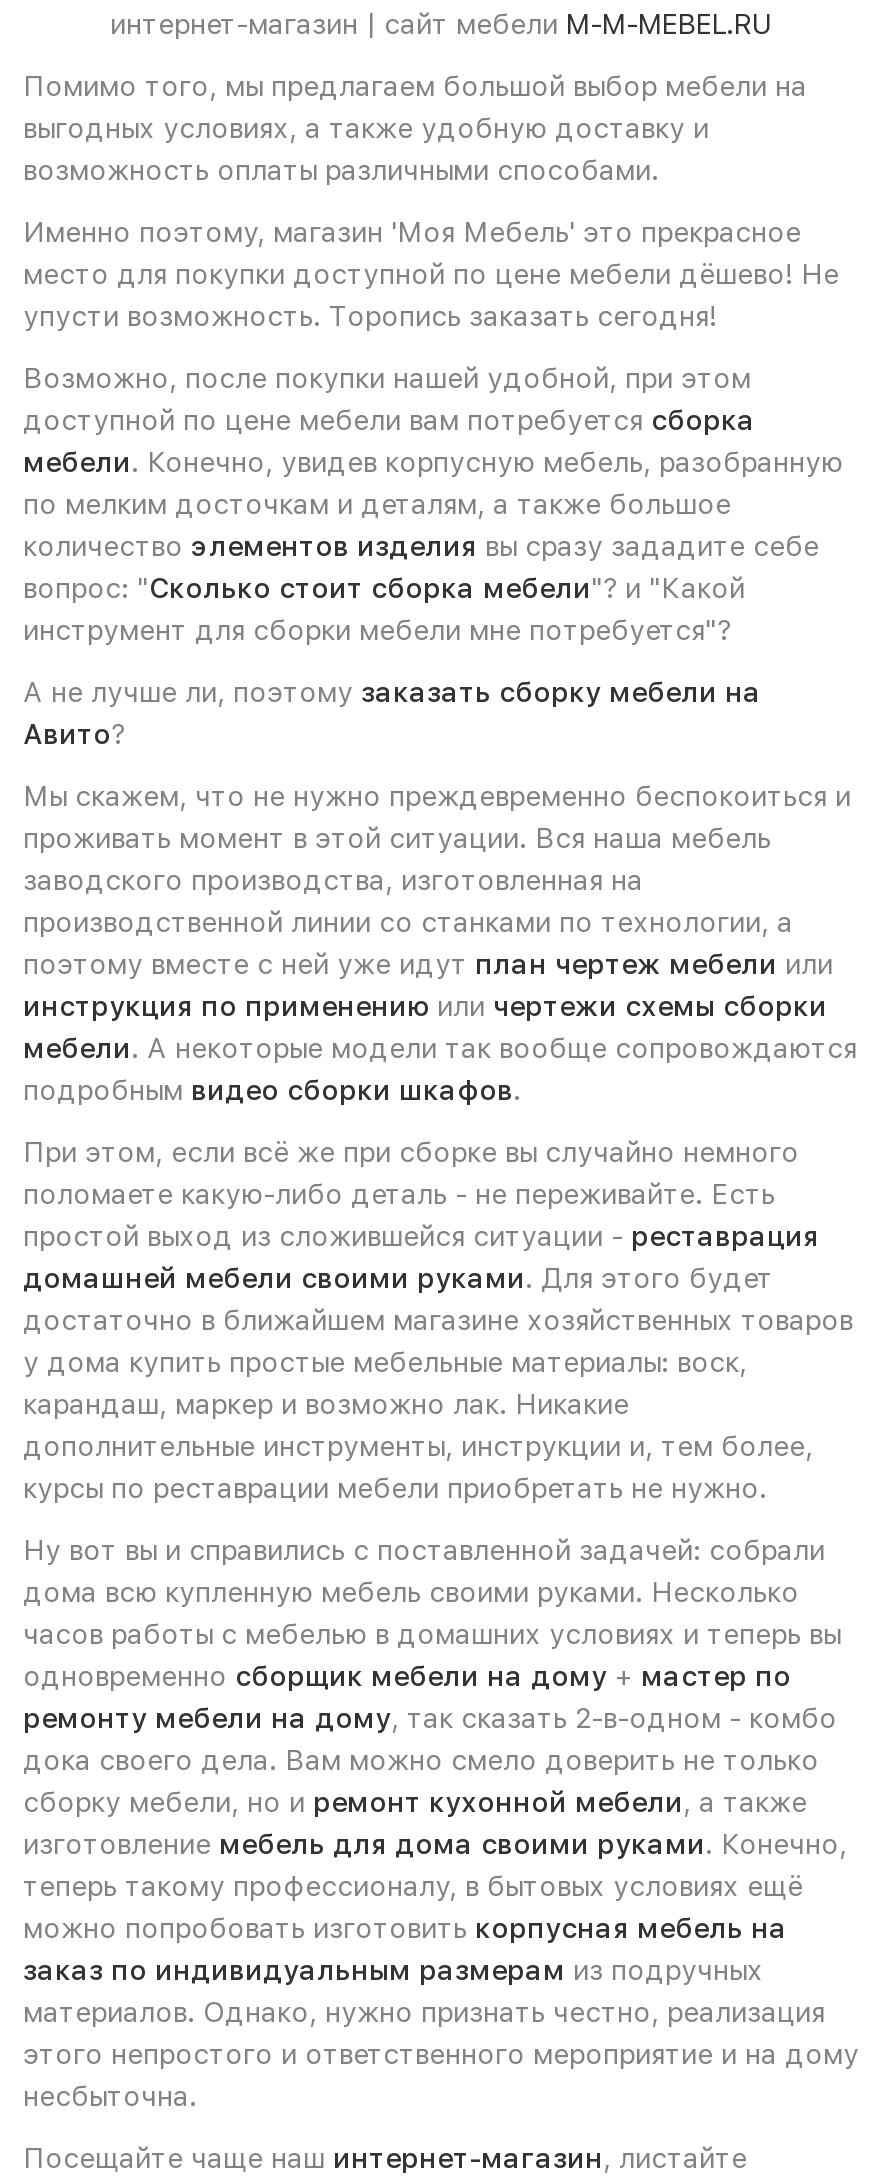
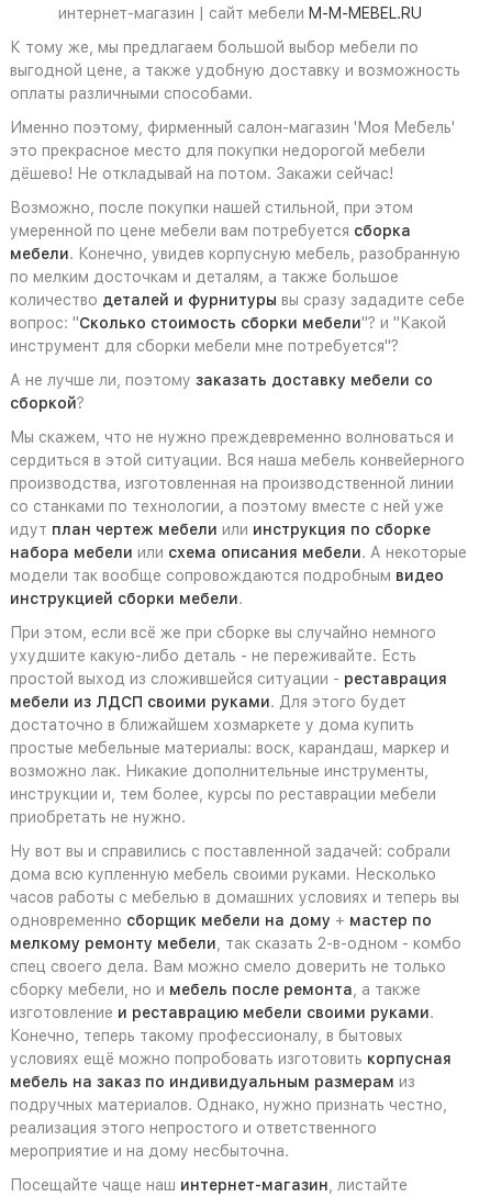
- Помимо того, мы предлагаем большой выбор мебели на
- выгодных условиях, а также удобную доставку и
- возможность оплаты различными способами.
+ К тому же, мы предлагаем большой выбор мебели по
+ выгодной цене, а также удобную доставку и возможность
+ оплаты различными способами.

- Именно поэтому, магазин 'Моя Мебель' это прекрасное
- место для покупки доступной по цене мебели дёшево! Не
- упусти возможность. Торопись заказать сегодня!
+ Именно поэтому, фирменный салон-магазин 'Моя Мебель'
+ это прекрасное место для покупки недорогой мебели
+ дёшево! Не откладывай на потом. Закажи сейчас!

- Возможно, после покупки нашей удобной, при этом
- доступной по цене мебели вам потребуется сборка
+ Возможно, после покупки нашей стильной, при этом
+ умеренной по цене мебели вам потребуется сборка

- количество элементов изделия вы сразу зададите себе
- вопрос: "Сколько стоит сборка мебели"? и "Какой
+ количество деталей и фурнитуры вы сразу зададите себе
+ вопрос: "Сколько стоимость сборки мебели"? и "Какой

- А не лучше ли, поэтому заказать сборку мебели на
- Авито?
+ А не лучше ли, поэтому заказать доставку мебели со
+ сборкой?

- Мы скажем, что не нужно преждевременно беспокоиться и
- проживать момент в этой ситуации. Вся наша мебель
- заводского производства, изготовленная на
- производственной линии со станками по технологии, а
- поэтому вместе с ней уже идут план чертеж мебели или
- инструкция по применению или чертежи схемы сборки
- мебели. А некоторые модели так вообще сопровождаются
- подробным видео сборки шкафов.
+ Мы скажем, что не нужно преждевременно волноваться и
+ сердиться в этой ситуации. Вся наша мебель конвейерного
+ производства, изготовленная на производственной линии
+ со станками по технологии, а поэтому вместе с ней уже
+ идут план чертеж мебели или инструкция по сборке
+ набора мебели или схема описания мебели. А некоторые
+ модели так вообще сопровождаются подробным видео
+ инструкцией сборки мебели.

- поломаете какую-либо деталь - не переживайте. Есть
+ ухудшите какую-либо деталь - не переживайте. Есть

- домашней мебели своими руками. Для этого будет
- достаточно в ближайшем магазине хозяйственных товаров
- у дома купить простые мебельные материалы: воск,
- карандаш, маркер и возможно лак. Никакие
- дополнительные инструменты, инструкции и, тем более,
- курсы по реставрации мебели приобретать не нужно.
+ мебели из ЛДСП своими руками. Для этого будет
+ достаточно в ближайшем хозмаркете у дома купить
+ простые мебельные материалы: воск, карандаш, маркер и
+ возможно лак. Никакие дополнительные инструменты,
+ инструкции и, тем более, курсы по реставрации мебели
+ приобретать не нужно.

- ремонту мебели на дому, так сказать 2-в-одном - комбо
- дока своего дела. Вам можно смело доверить не только
- сборку мебели, но и ремонт кухонной мебели, а также
- изготовление мебель для дома своими руками. Конечно,
- теперь такому профессионалу, в бытовых условиях ещё
- можно попробовать изготовить корпусная мебель на
- заказ по индивидуальным размерам из подручных
- материалов. Однако, нужно признать честно, реализация
- этого непростого и ответственного мероприятие и на дому
- несбыточна.
+ мелкому ремонту мебели, так сказать 2-в-одном - комбо
+ спец своего дела. Вам можно смело доверить не только
+ сборку мебели, но и мебель после ремонта, а также
+ изготовление и реставрацию мебели своими руками.
+ Конечно, теперь такому профессионалу, в бытовых
+ условиях ещё можно попробовать изготовить корпусная
+ мебель на заказ по индивидуальным размерам из
+ подручных материалов. Однако, нужно признать честно,
+ реализация этого непростого и ответственного
+ мероприятие и на дому несбыточна.
